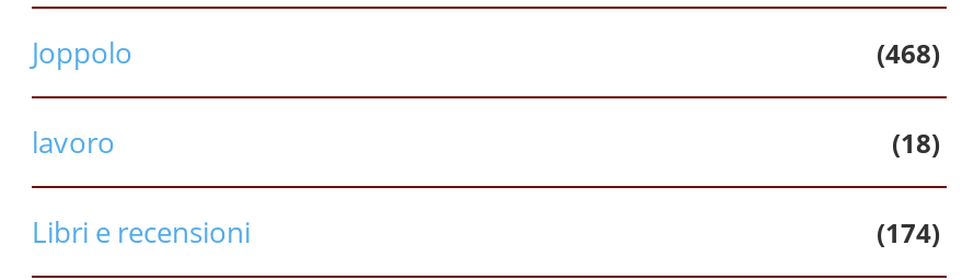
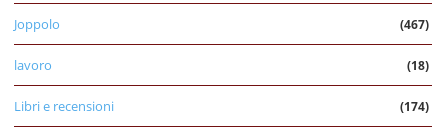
- (468)
+ (467)
